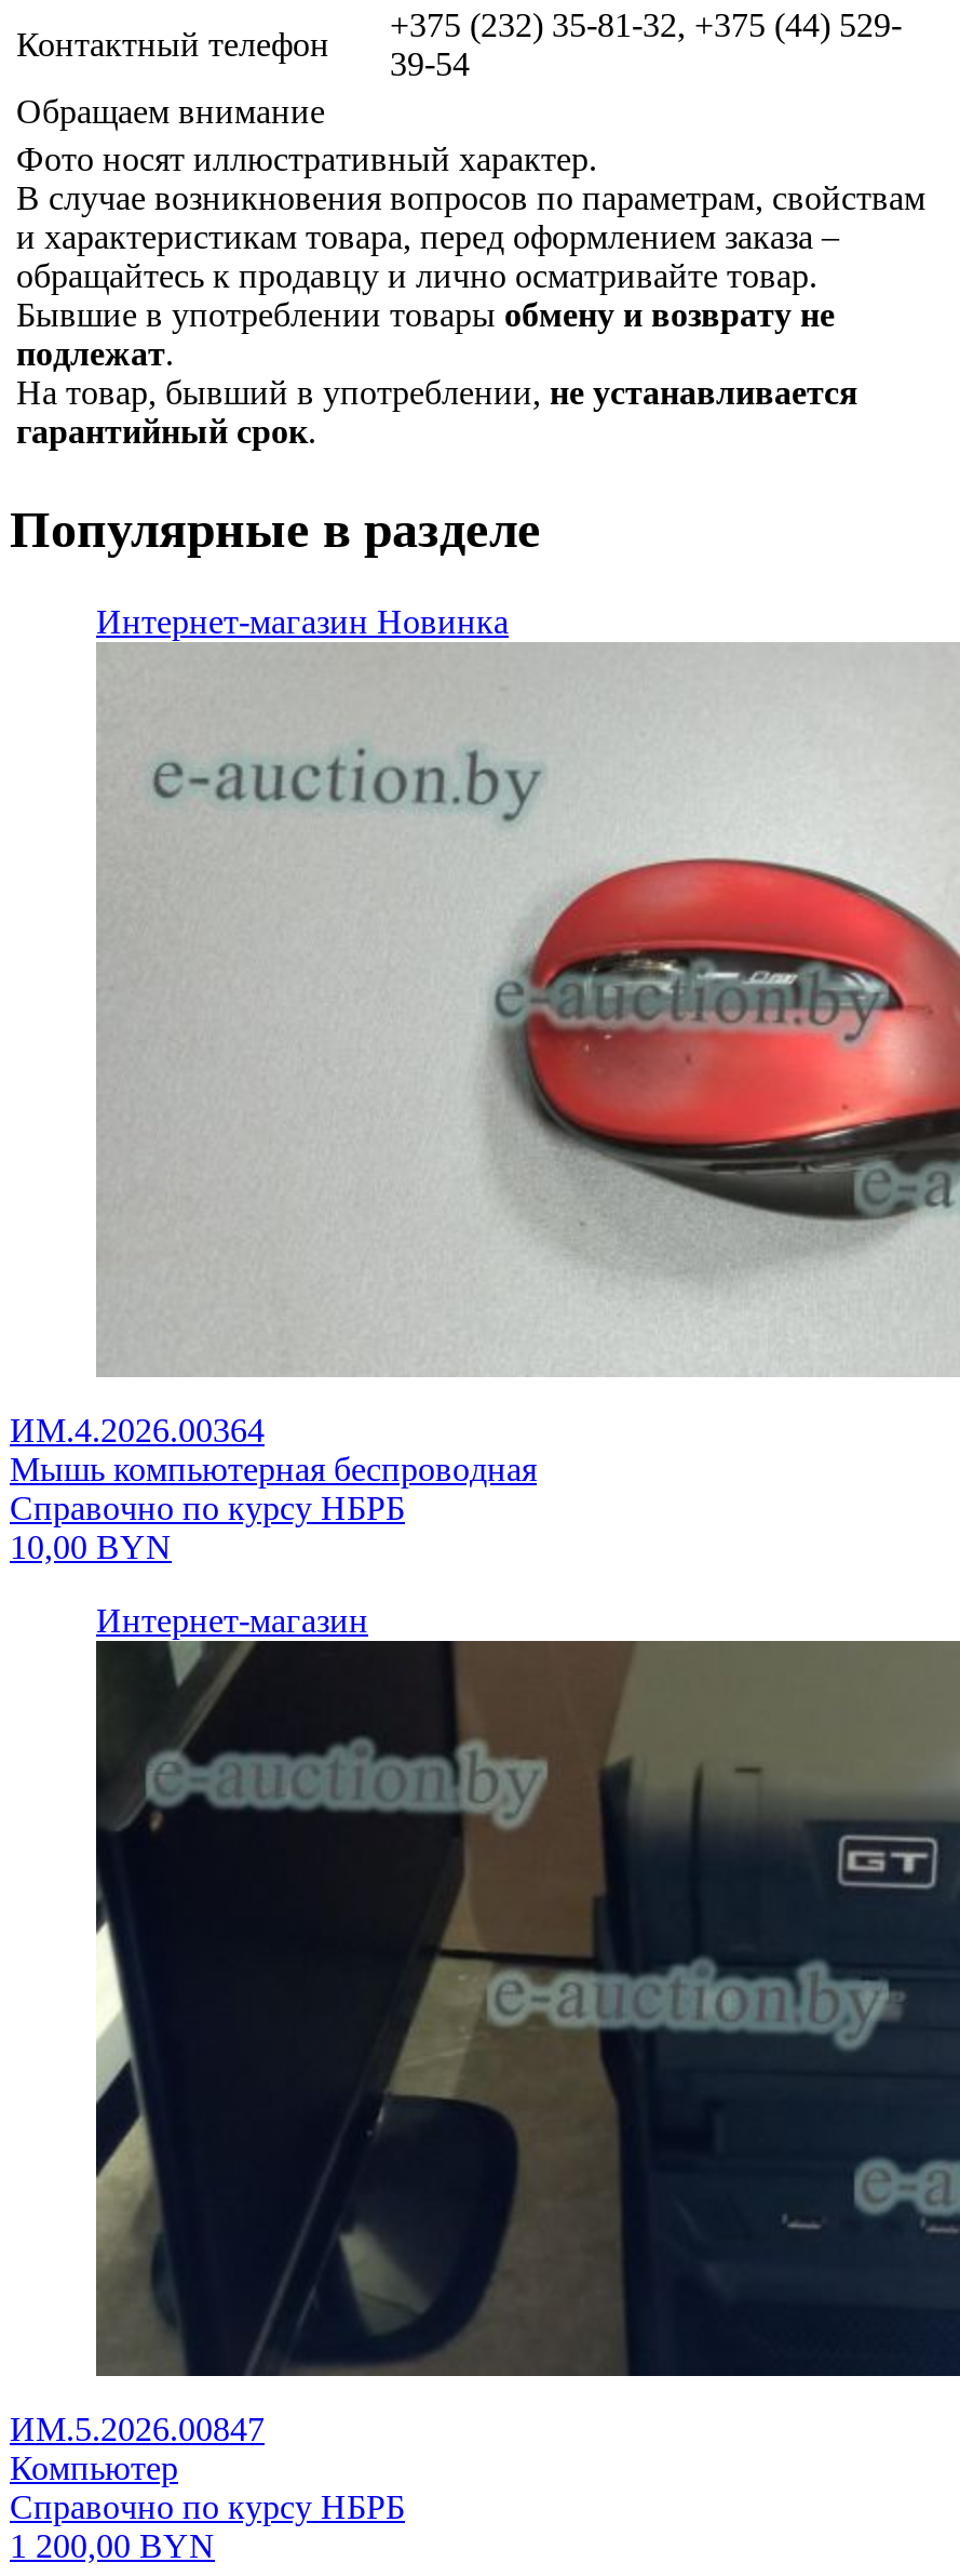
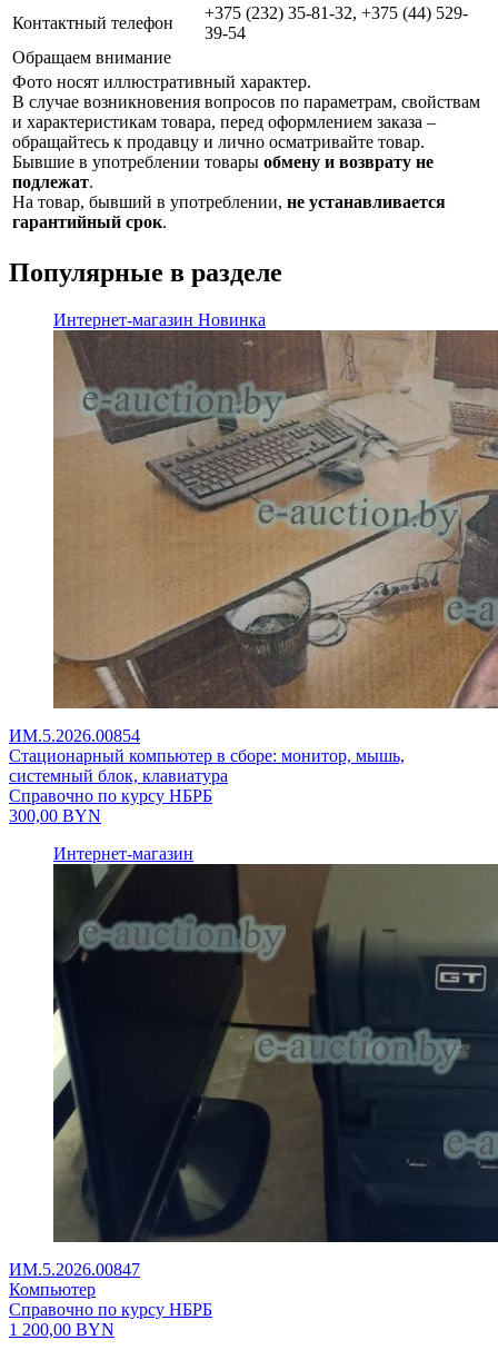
- [image]
- ИМ.4.2026.00364
- Мышь компьютерная беспроводная
+ [image]
+ ИМ.5.2026.00854
+ Стационарный компьютер в сборе: монитор, мышь,
+ системный блок, клавиатура

- 10,00 BYN
+ 300,00 BYN
